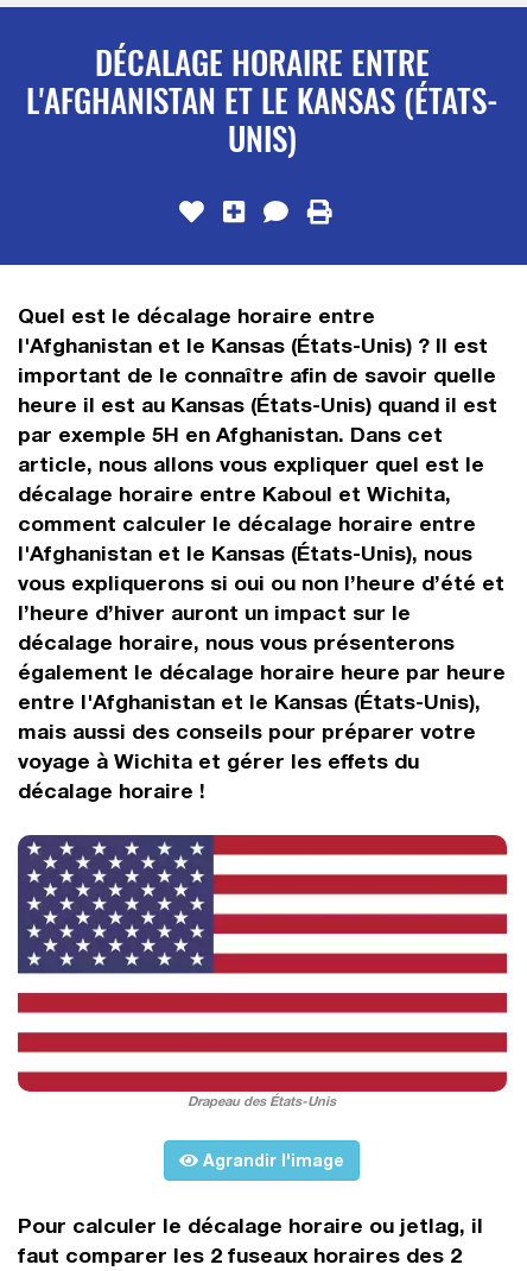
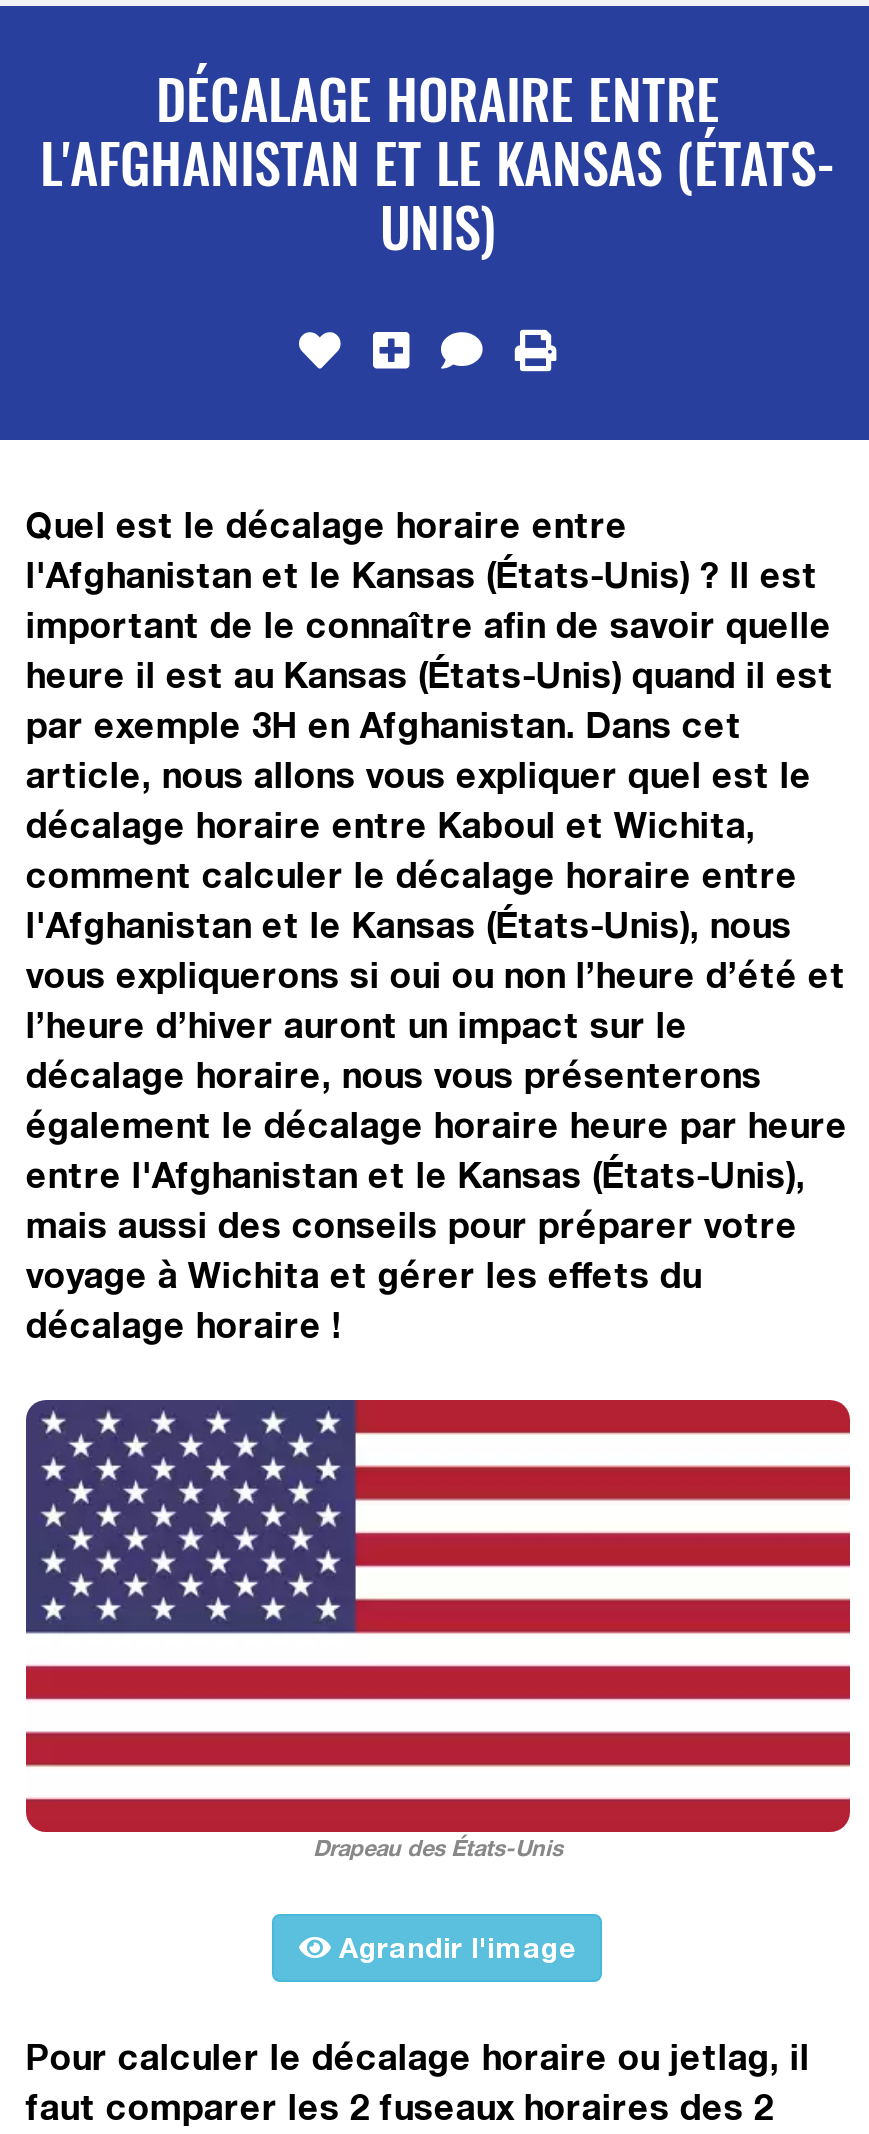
- par exemple 5H en Afghanistan. Dans cet
+ par exemple 3H en Afghanistan. Dans cet
